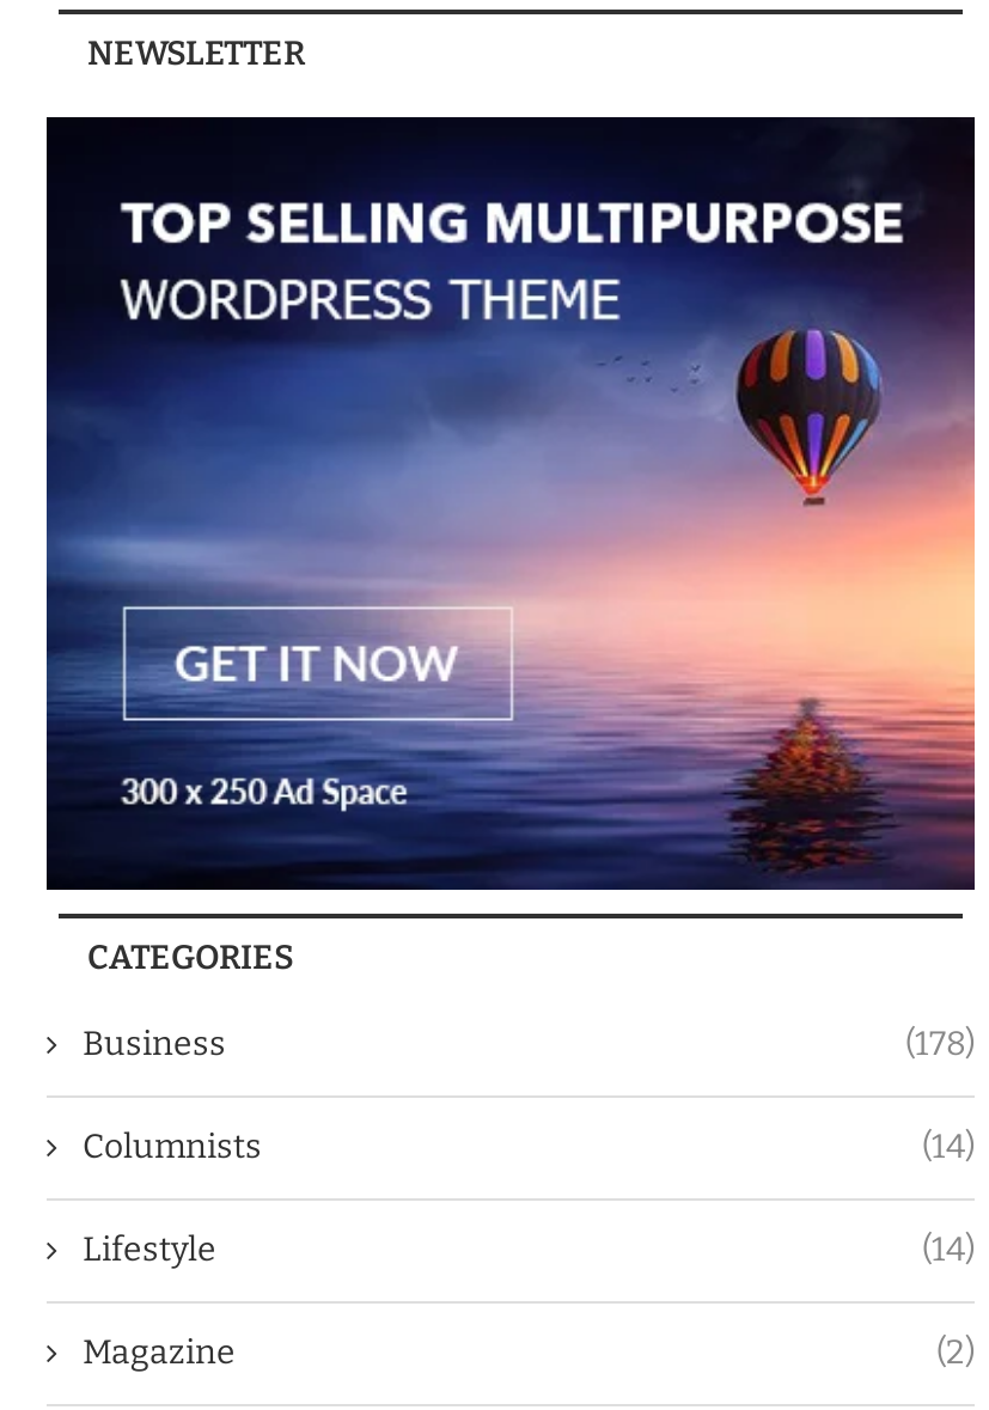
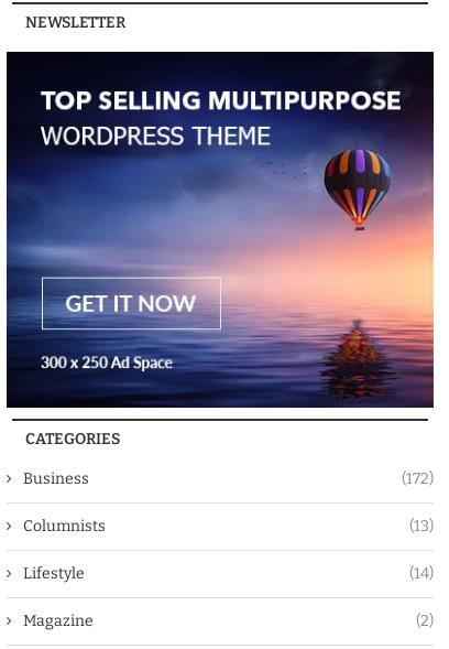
- (178)
+ (172)

- (14)
+ (13)
